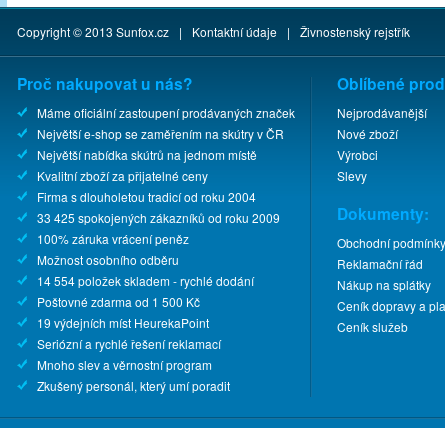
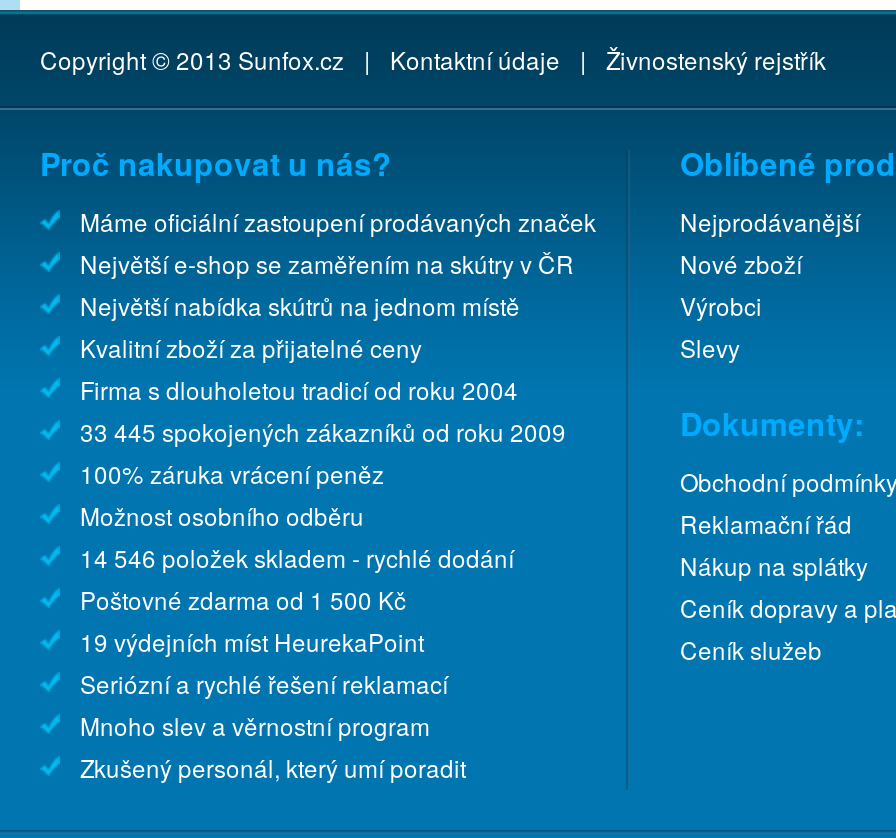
- 33 425 spokojených zákazníků od roku 2009
+ 33 445 spokojených zákazníků od roku 2009

- 14 554 položek skladem - rychlé dodání
+ 14 546 položek skladem - rychlé dodání
